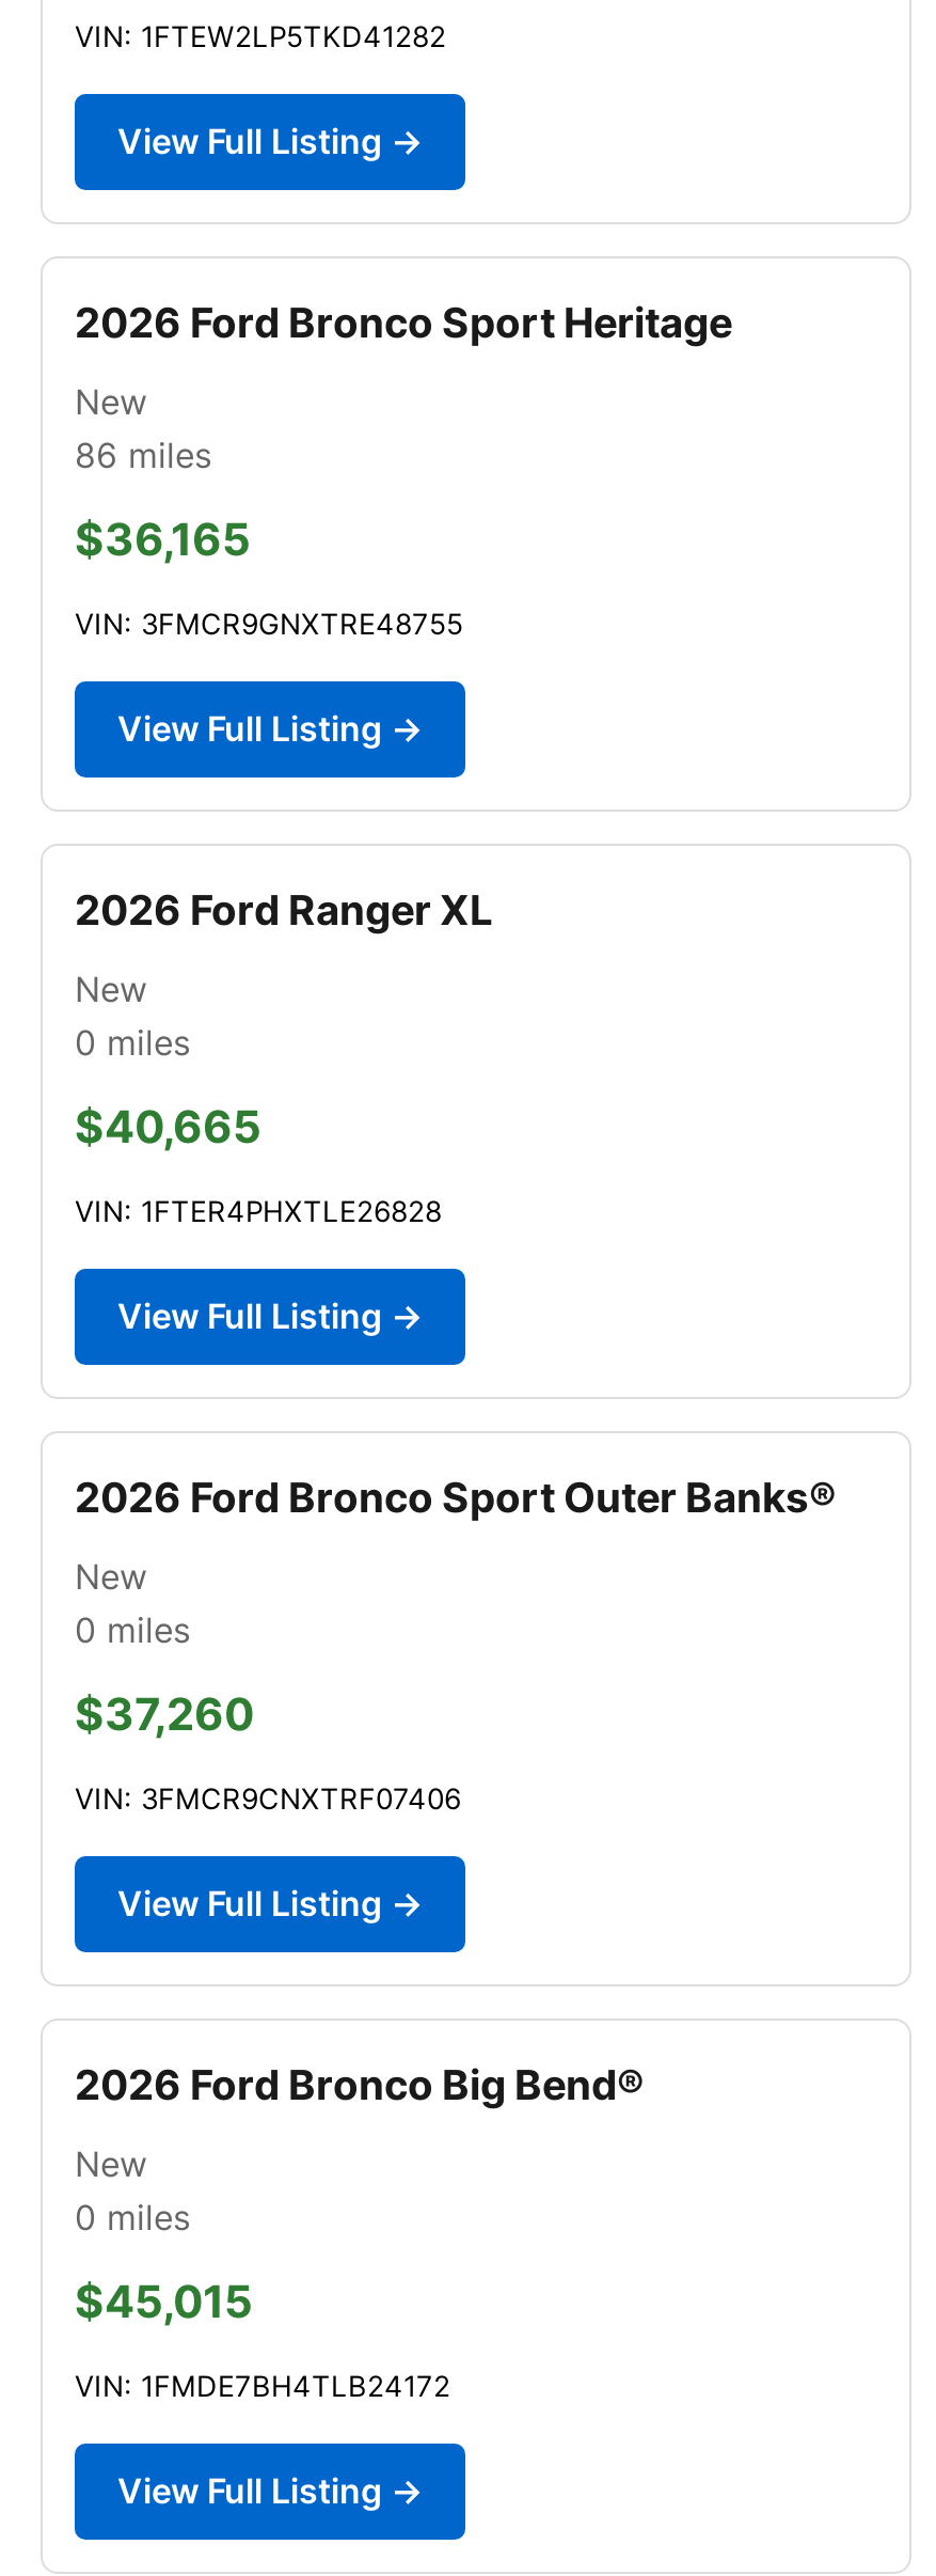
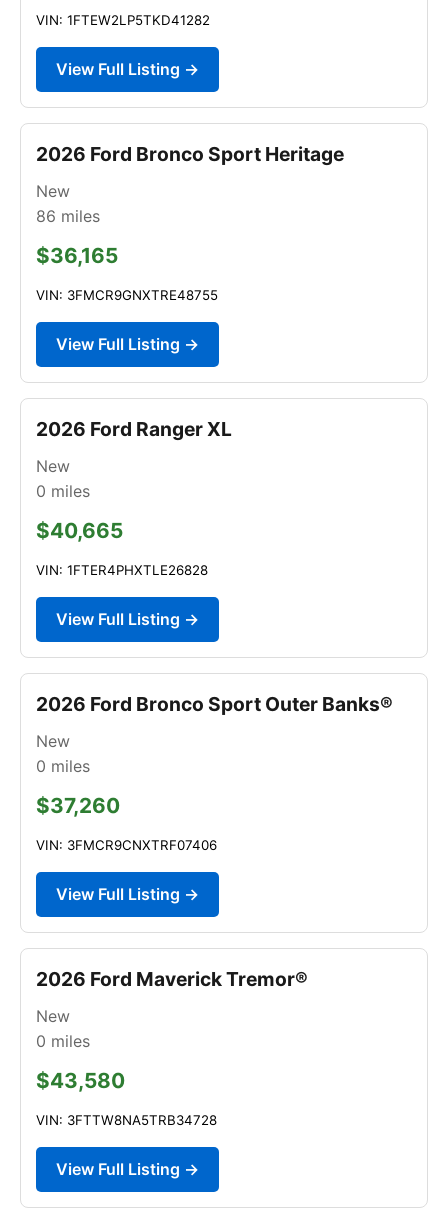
- 2026 Ford Bronco Big Bend®
+ 2026 Ford Maverick Tremor®

- $45,015
+ $43,580

- VIN: 1FMDE7BH4TLB24172
+ VIN: 3FTTW8NA5TRB34728
